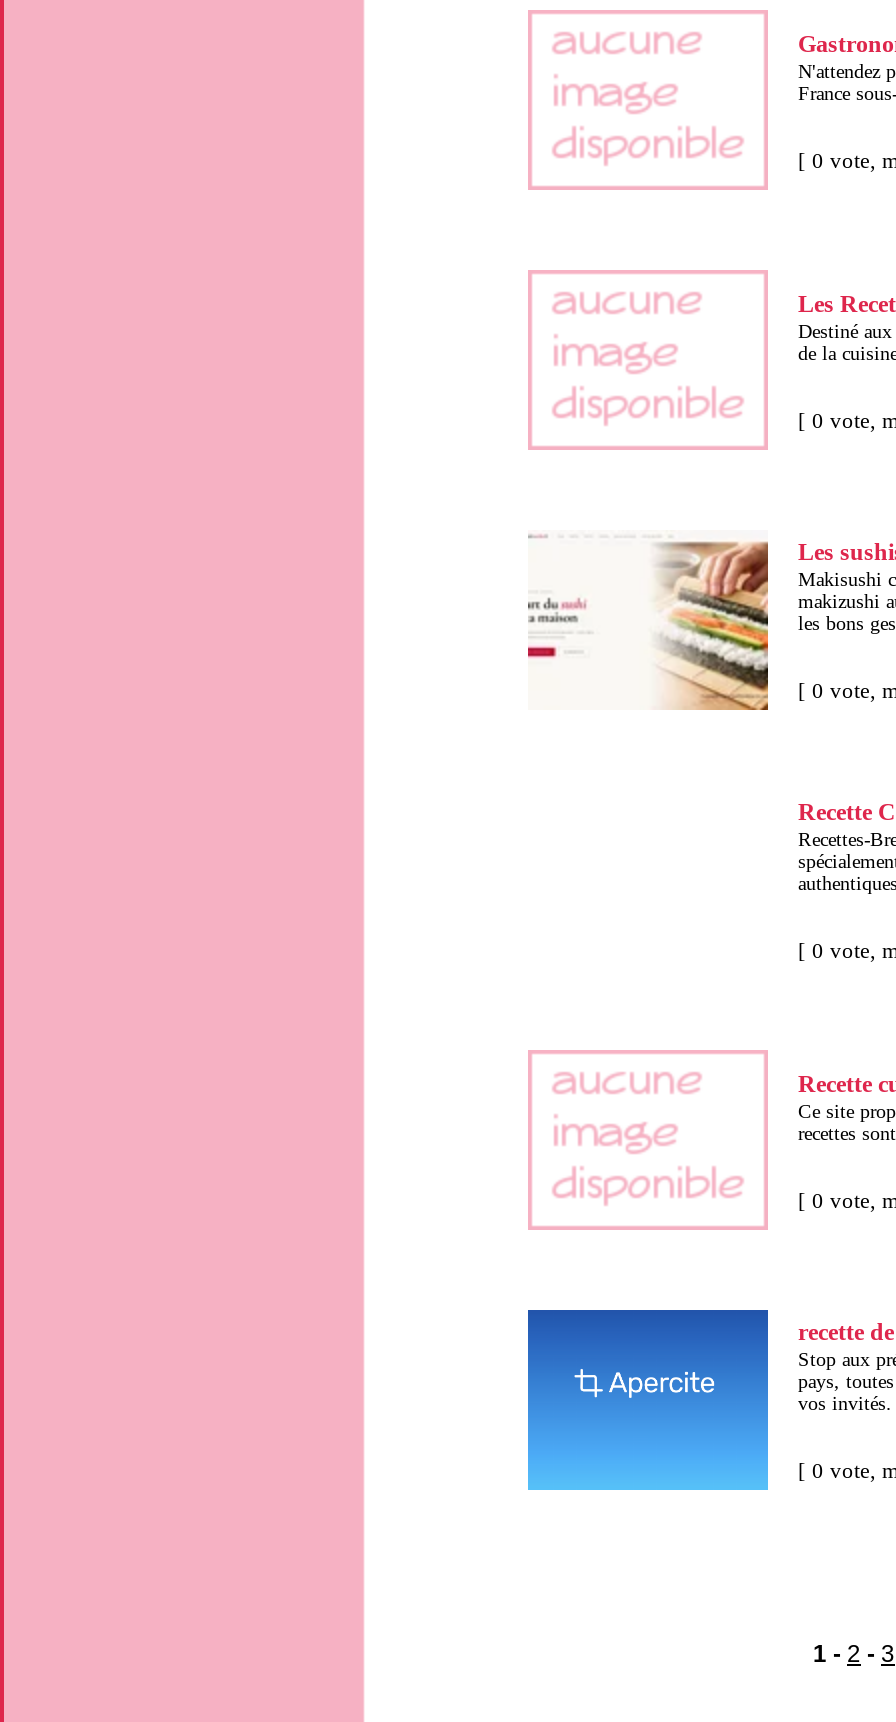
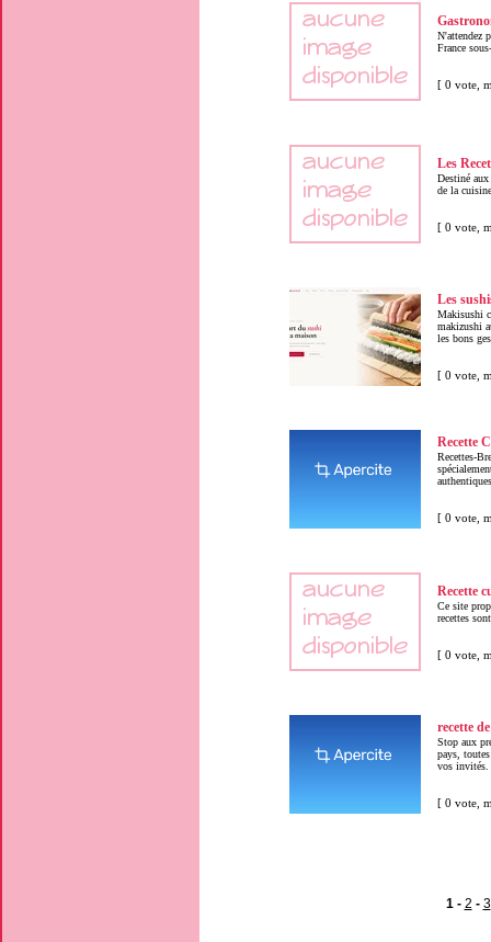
+ [image]
